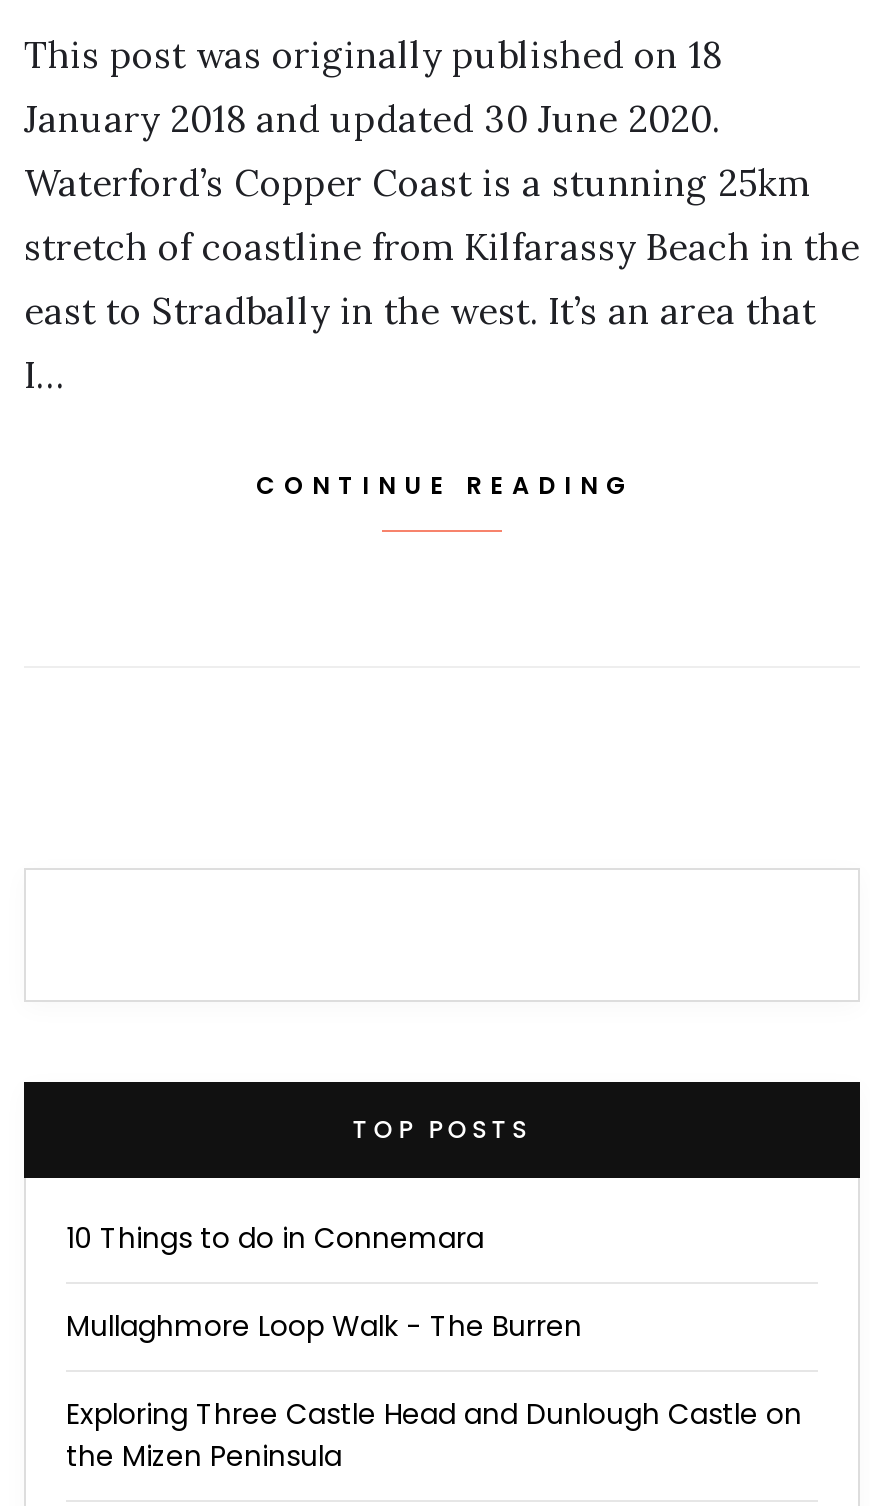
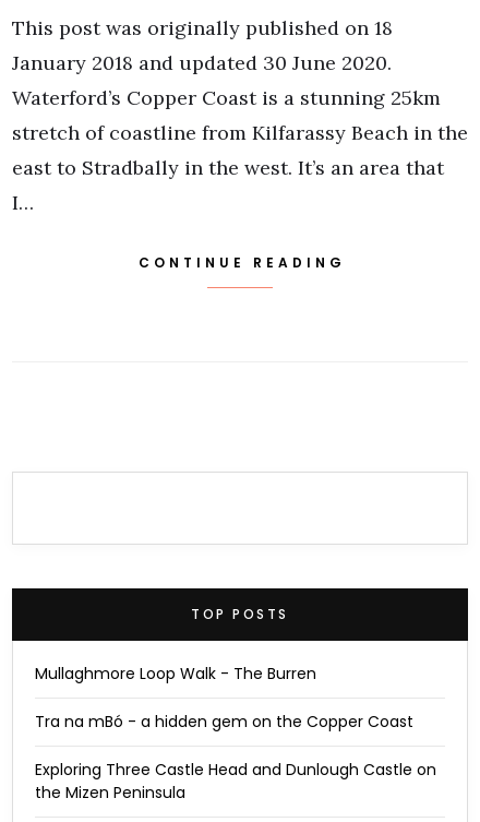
- 10 Things to do in Connemara

moved up: Mullaghmore Loop Walk - The Burren

+ Tra na mBó - a hidden gem on the Copper Coast
